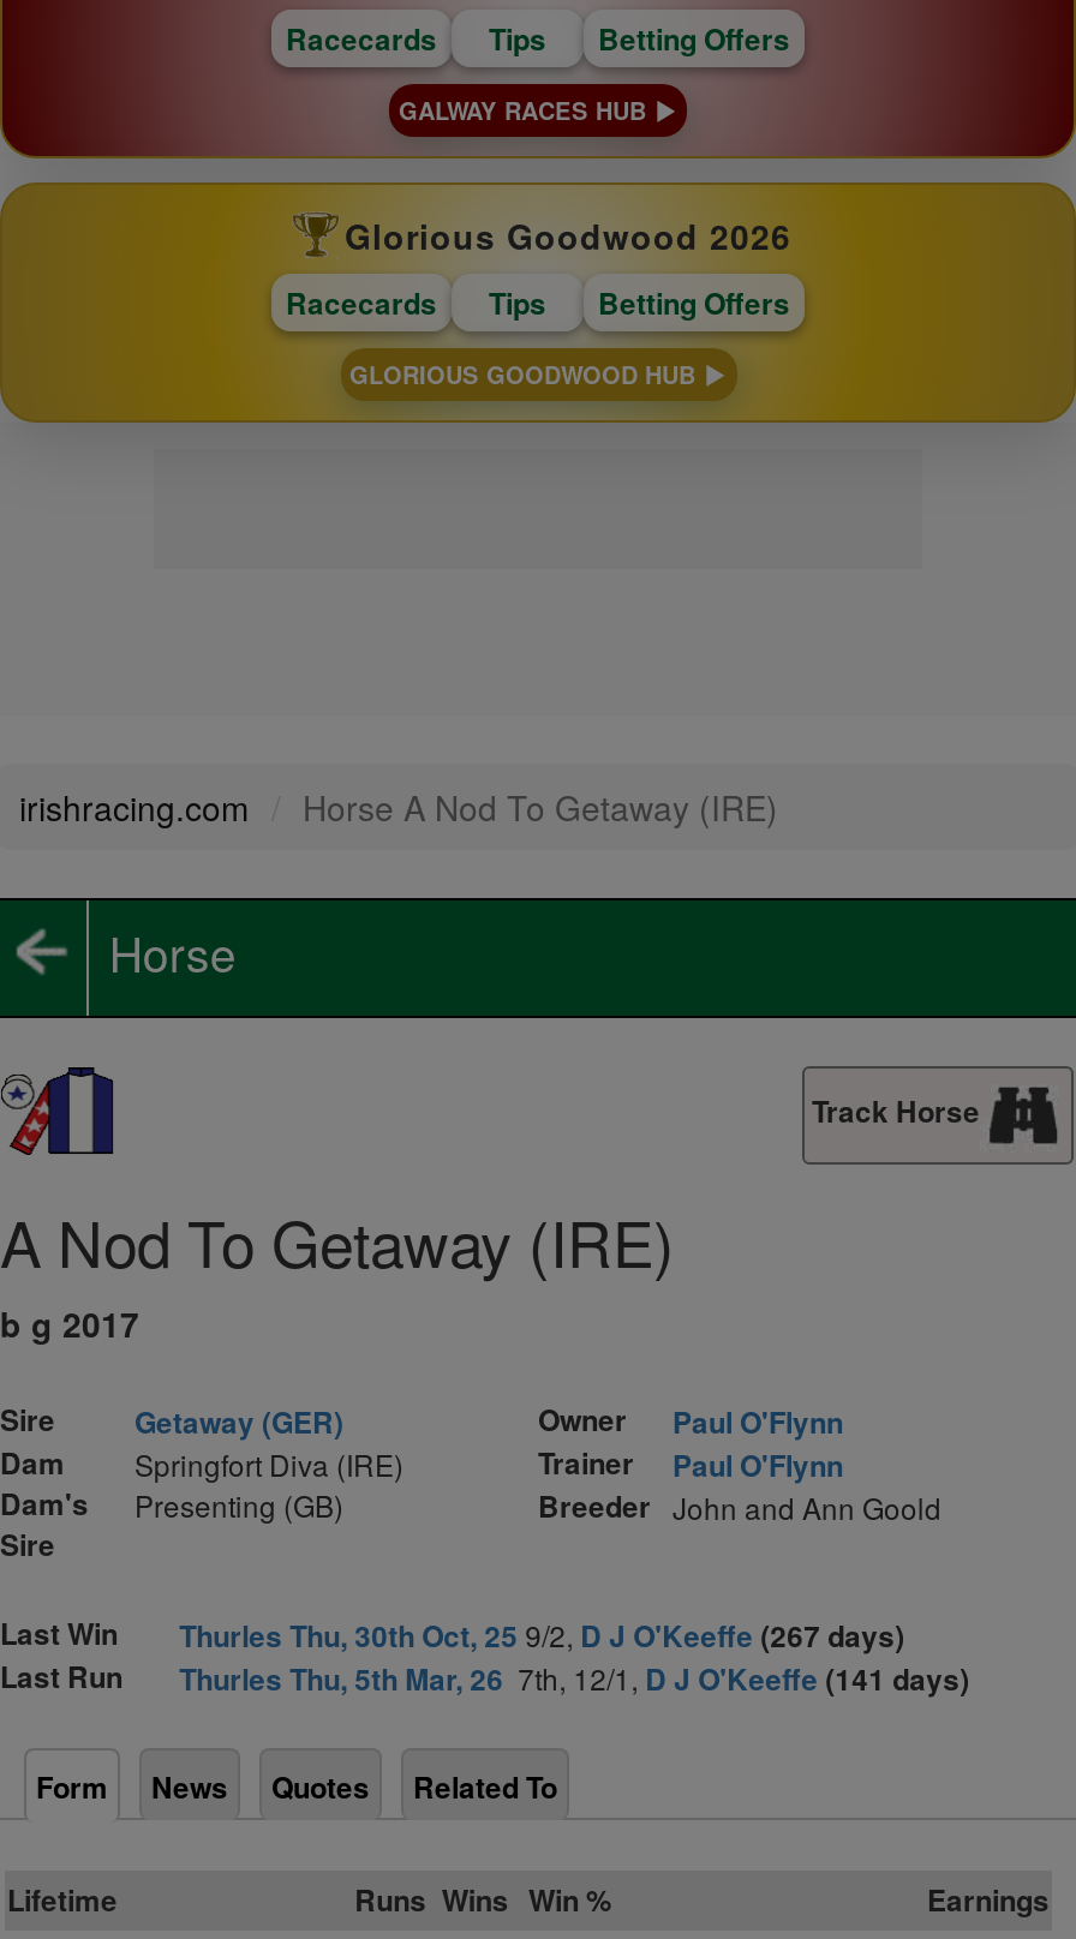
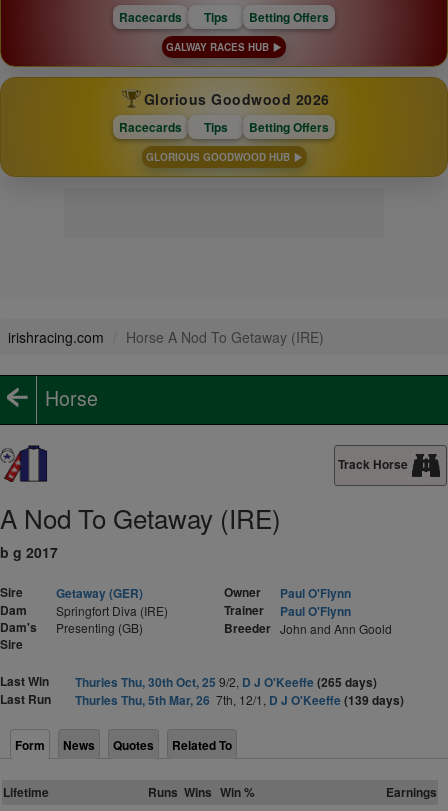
- Thurles Thu, 30th Oct, 25 9/2, D J O'Keeffe (267 days)
+ Thurles Thu, 30th Oct, 25 9/2, D J O'Keeffe (265 days)

- Thurles Thu, 5th Mar, 26 7th, 12/1, D J O'Keeffe (141 days)
+ Thurles Thu, 5th Mar, 26 7th, 12/1, D J O'Keeffe (139 days)
